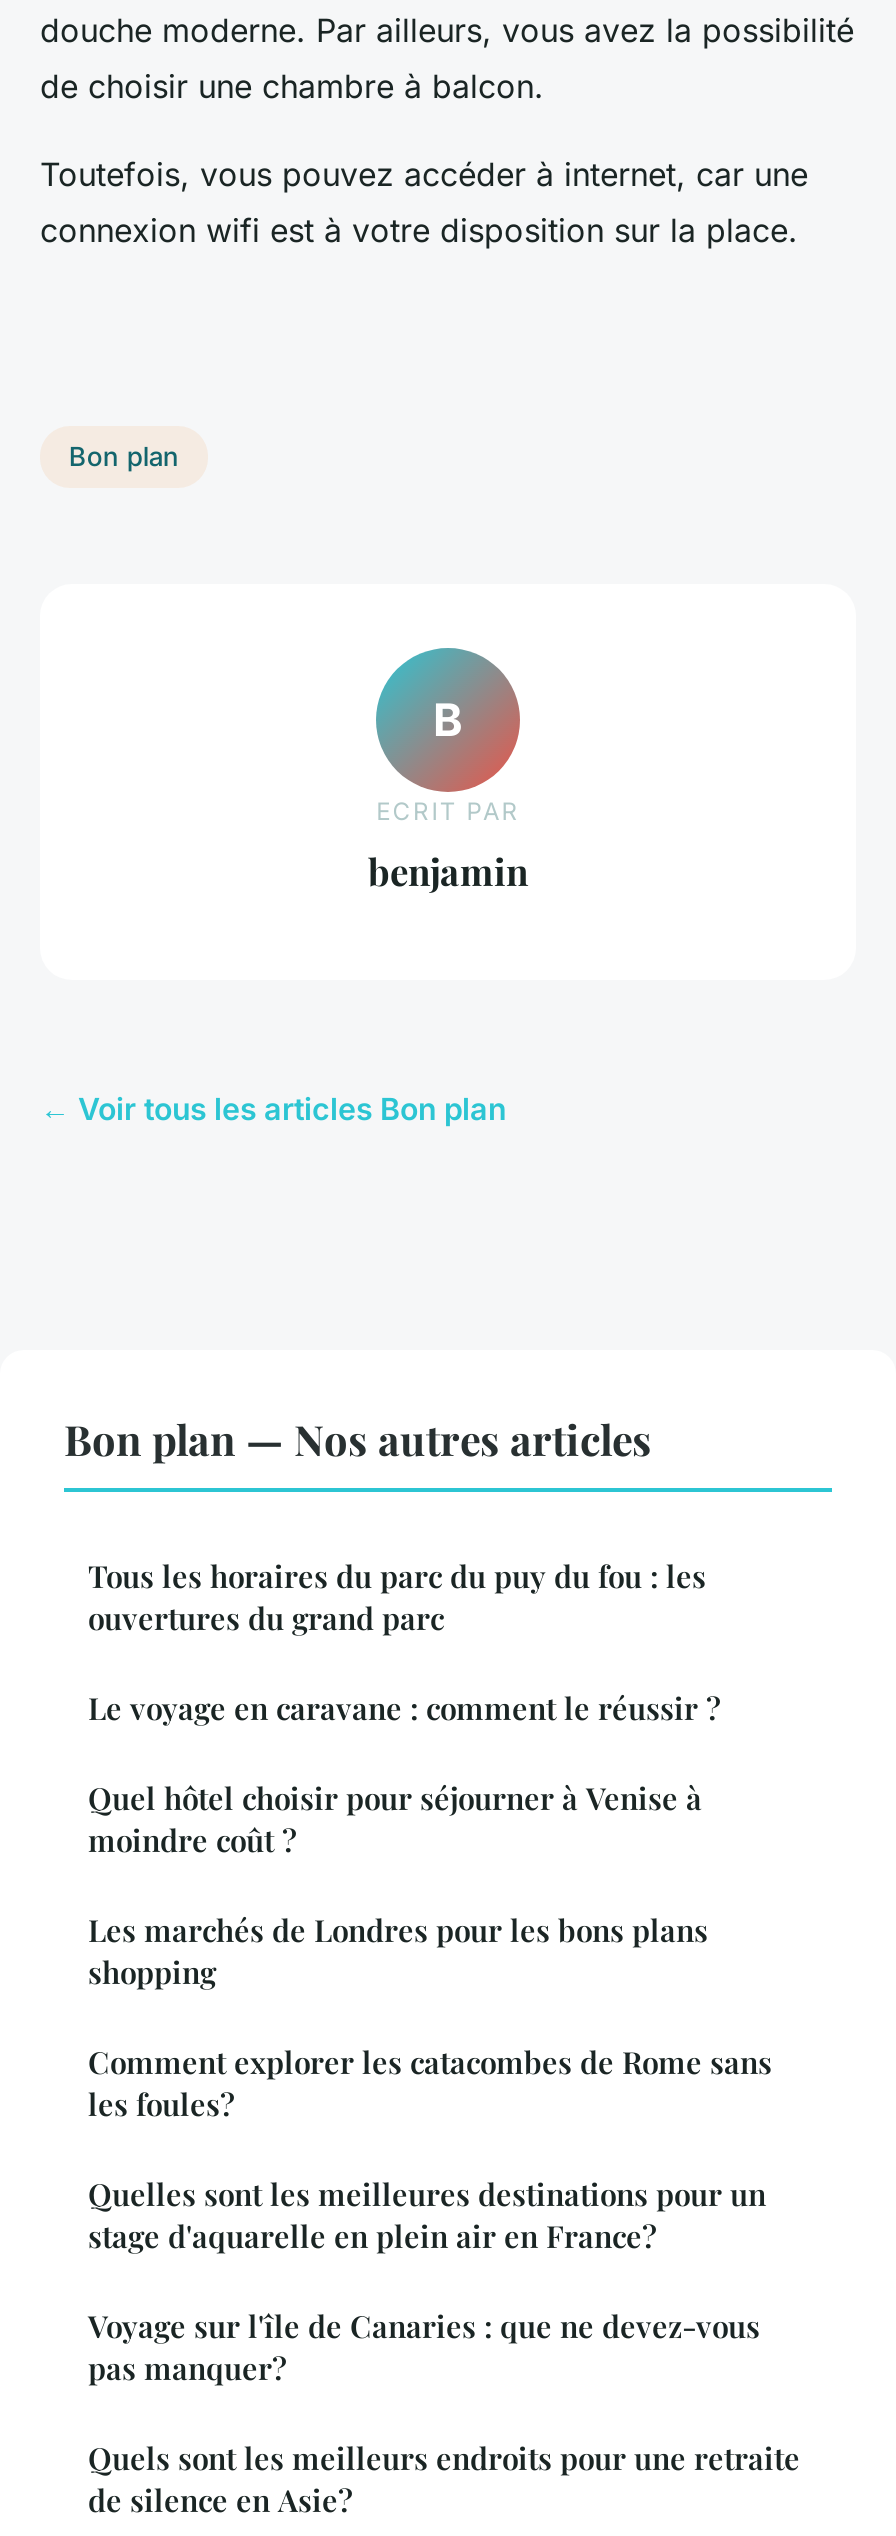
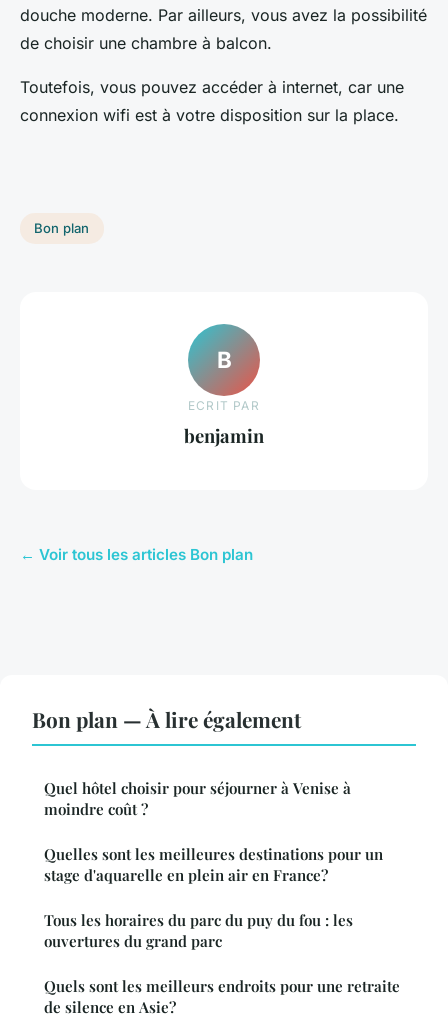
- Bon plan — Nos autres articles
- Le voyage en caravane : comment le réussir ?
+ Bon plan — À lire également

moved down: Tous les horaires du parc du puy du fou : les | ouvertures du grand parc

- Les marchés de Londres pour les bons plans
- shopping
- Comment explorer les catacombes de Rome sans
- les foules?

- Voyage sur l'île de Canaries : que ne devez-vous
- pas manquer?
